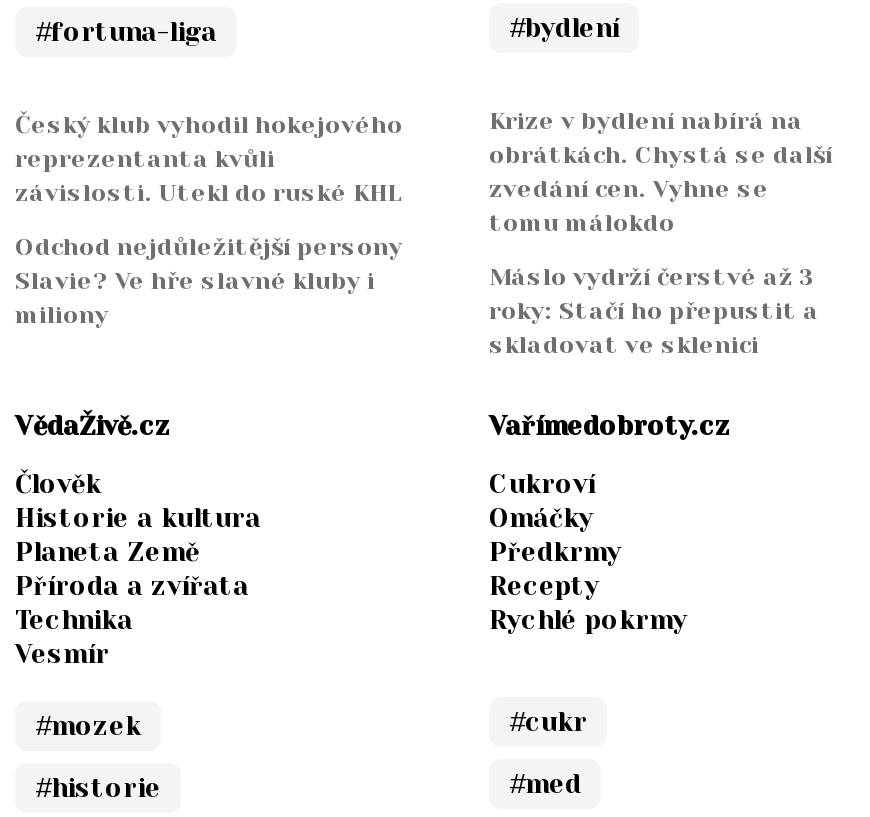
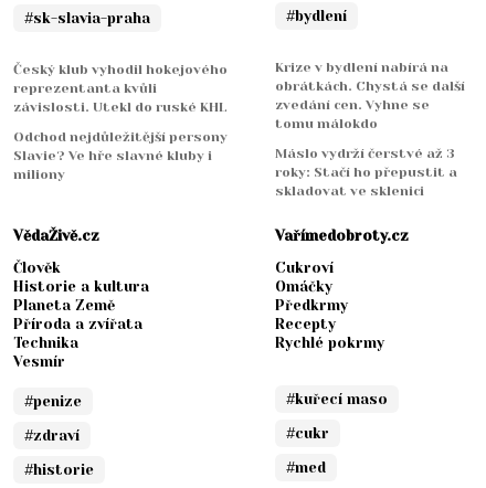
- #fortuna-liga
+ #sk-slavia-praha

+ #kuřecí maso

- #mozek
+ #penize
+ #zdraví
